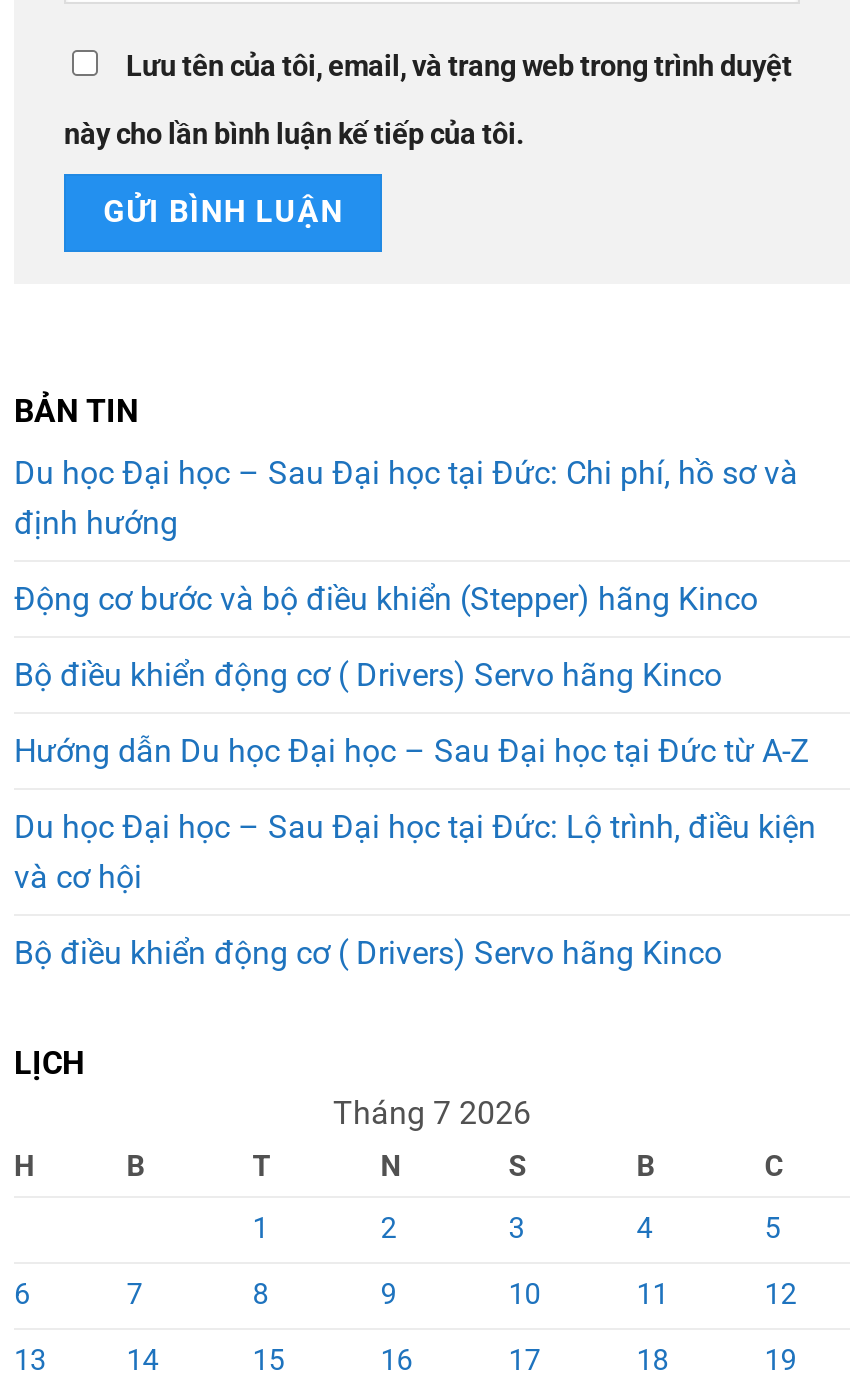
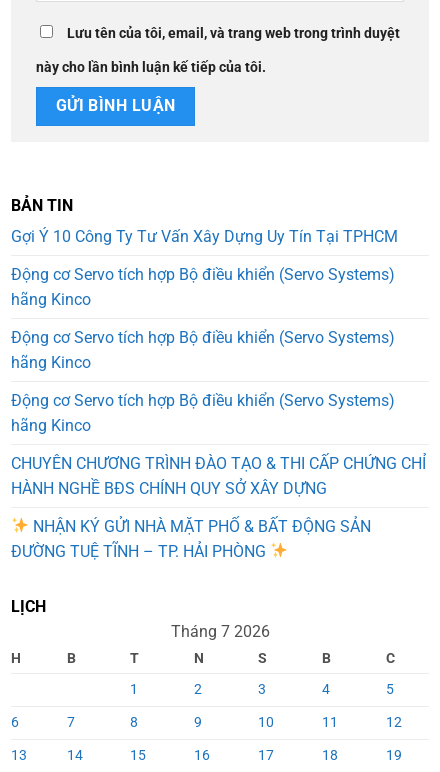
- Du học Đại học – Sau Đại học tại Đức: Chi phí, hồ sơ và
- định hướng
+ Gợi Ý 10 Công Ty Tư Vấn Xây Dựng Uy Tín Tại TPHCM

- Động cơ bước và bộ điều khiển (Stepper) hãng Kinco
+ Động cơ Servo tích hợp Bộ điều khiển (Servo Systems)
+ hãng Kinco

- Bộ điều khiển động cơ ( Drivers) Servo hãng Kinco
+ Động cơ Servo tích hợp Bộ điều khiển (Servo Systems)
+ hãng Kinco

- Hướng dẫn Du học Đại học – Sau Đại học tại Đức từ A-Z
+ Động cơ Servo tích hợp Bộ điều khiển (Servo Systems)
+ hãng Kinco

- Du học Đại học – Sau Đại học tại Đức: Lộ trình, điều kiện
- và cơ hội
+ CHUYÊN CHƯƠNG TRÌNH ĐÀO TẠO & THI CẤP CHỨNG CHỈ
+ HÀNH NGHỀ BĐS CHÍNH QUY SỞ XÂY DỰNG

- Bộ điều khiển động cơ ( Drivers) Servo hãng Kinco
+ NHẬN KÝ GỬI NHÀ MẶT PHỐ & BẤT ĐỘNG SẢN
+ ĐƯỜNG TUỆ TĨNH – TP. HẢI PHÒNG
